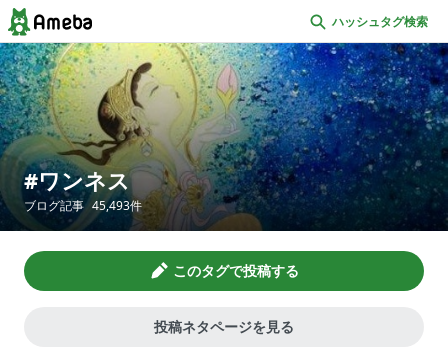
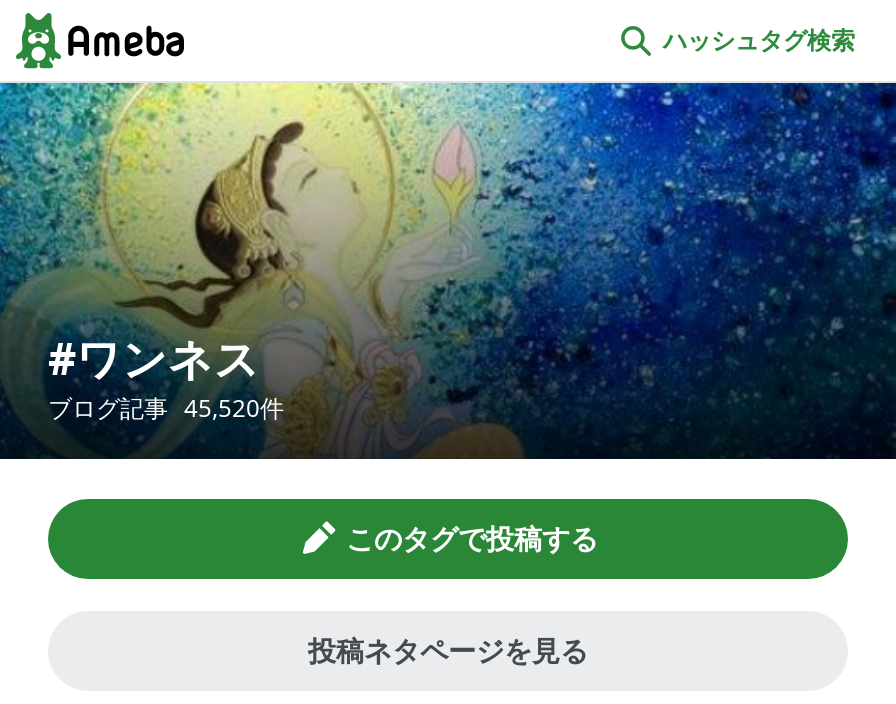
- ブログ記事 45,493件
+ ブログ記事 45,520件
